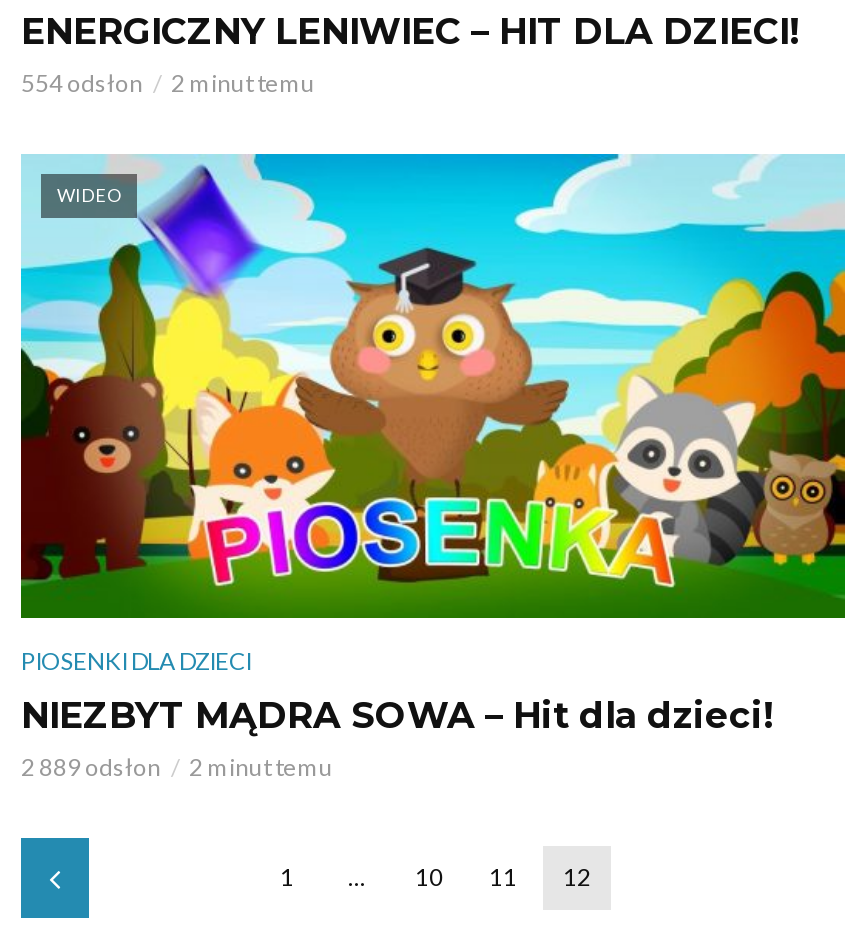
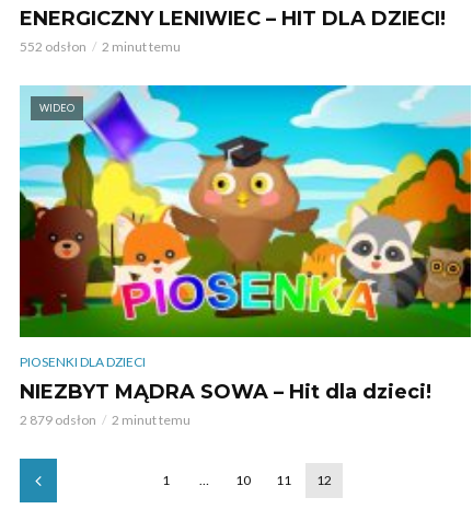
- 554 odsłon 2 minut temu
+ 552 odsłon 2 minut temu

- 2 889 odsłon 2 minut temu
+ 2 879 odsłon 2 minut temu
